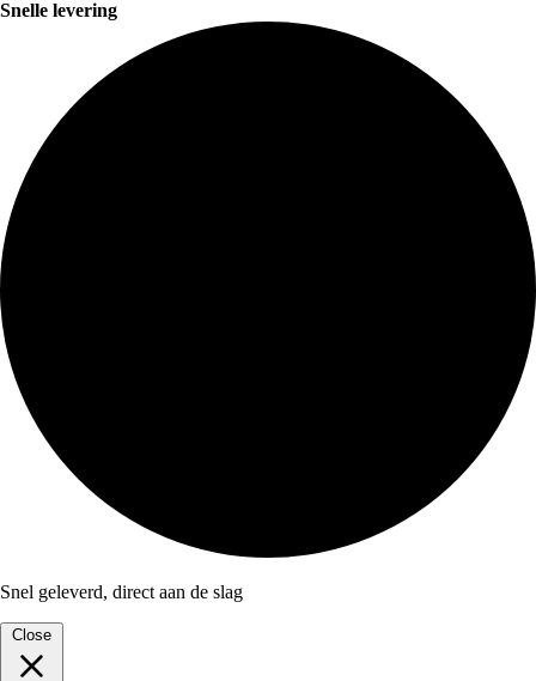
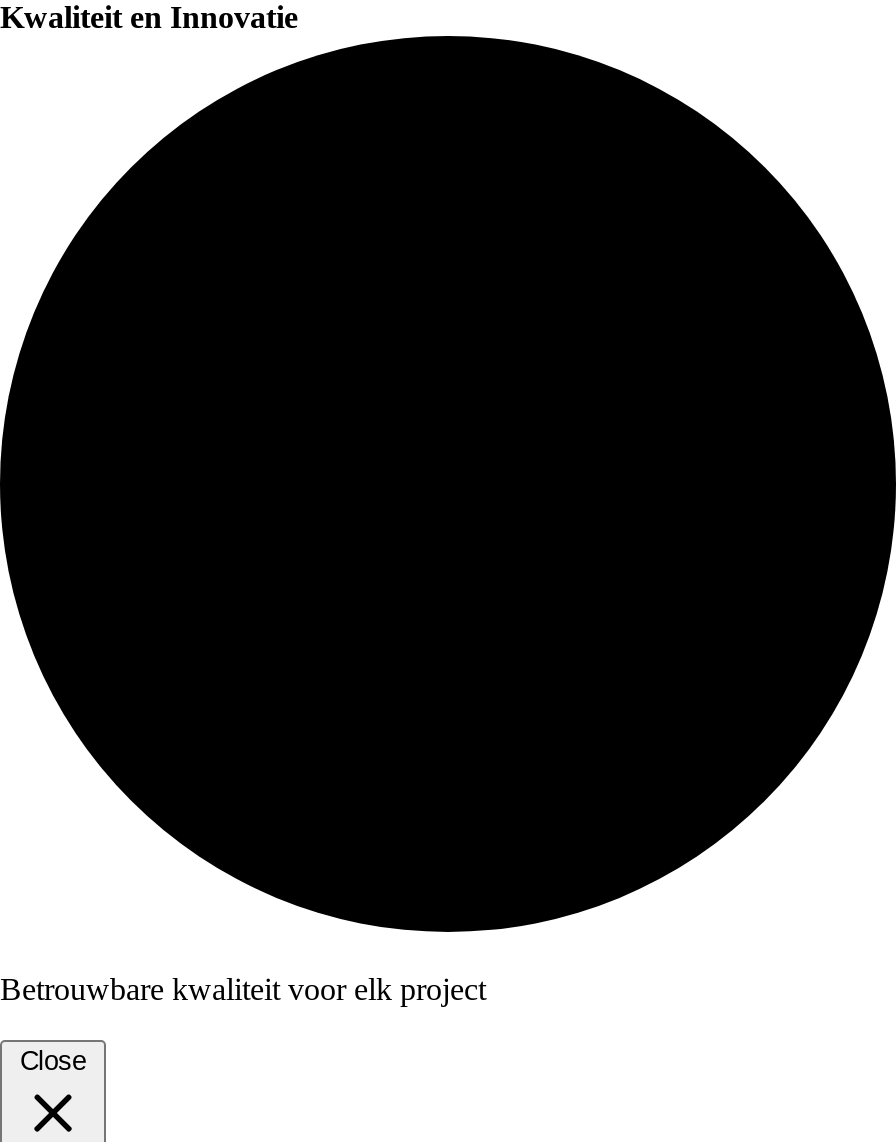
- Snelle levering
+ Kwaliteit en Innovatie

- Snel geleverd, direct aan de slag
+ Betrouwbare kwaliteit voor elk project
